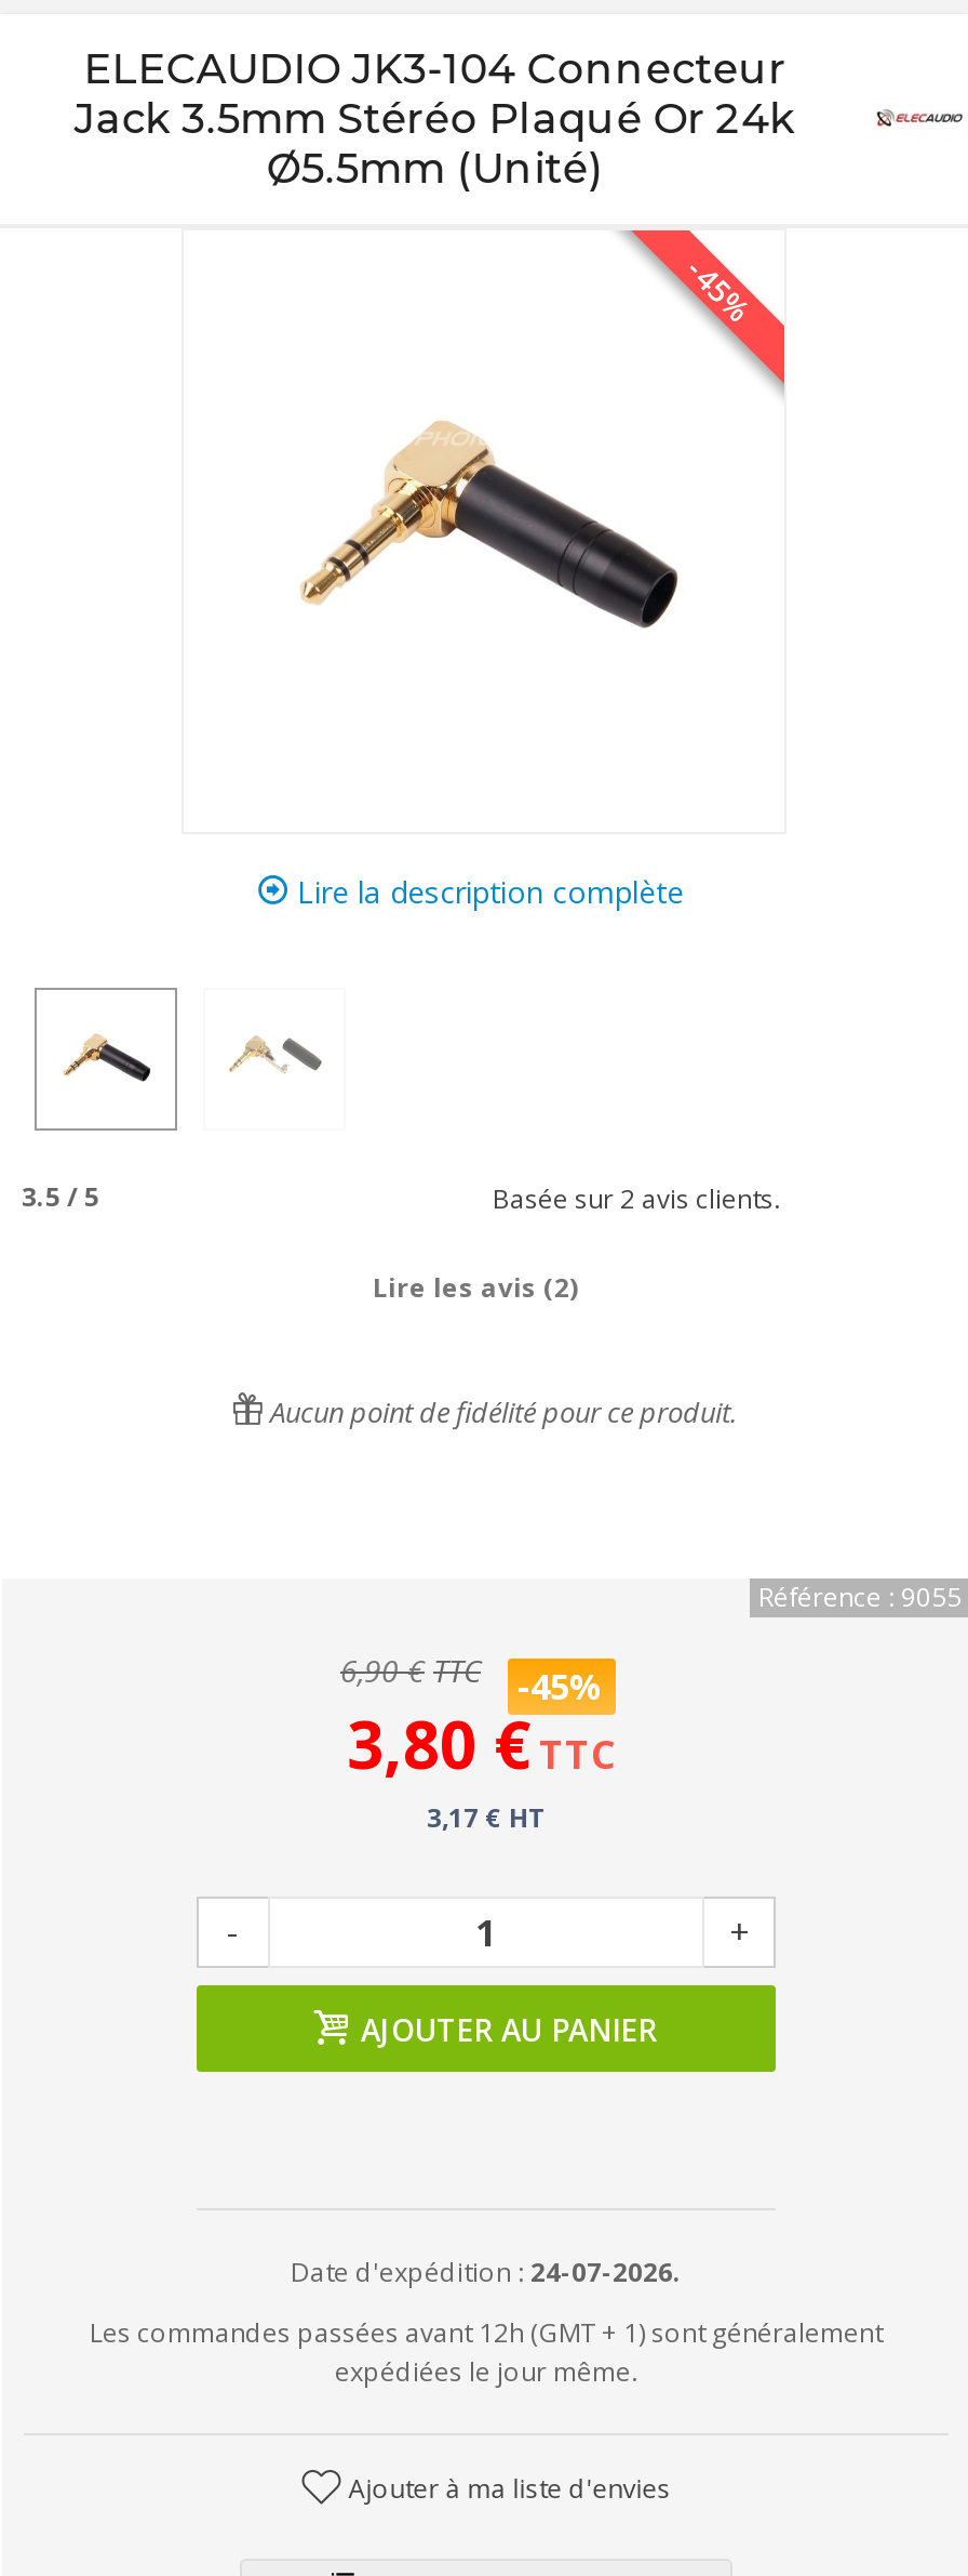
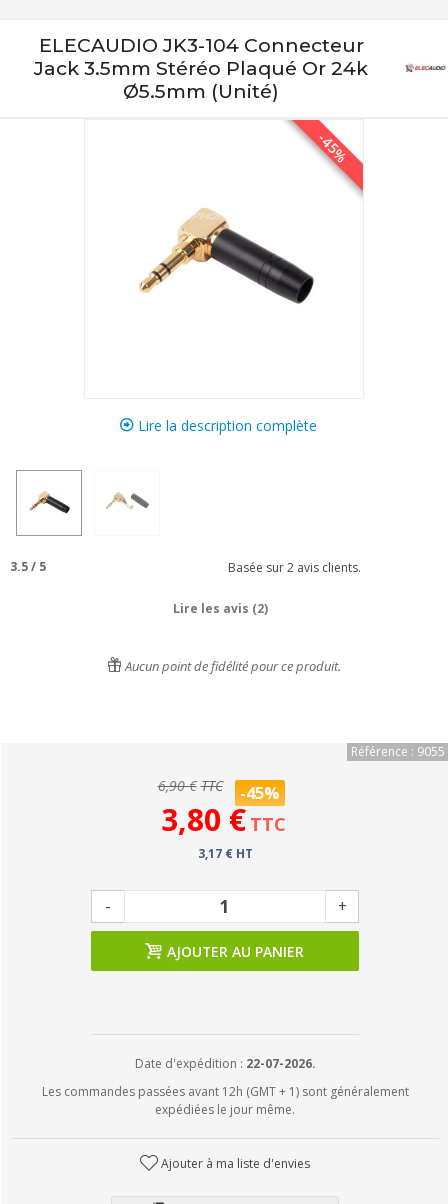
- Date d'expédition : 24-07-2026.
+ Date d'expédition : 22-07-2026.
